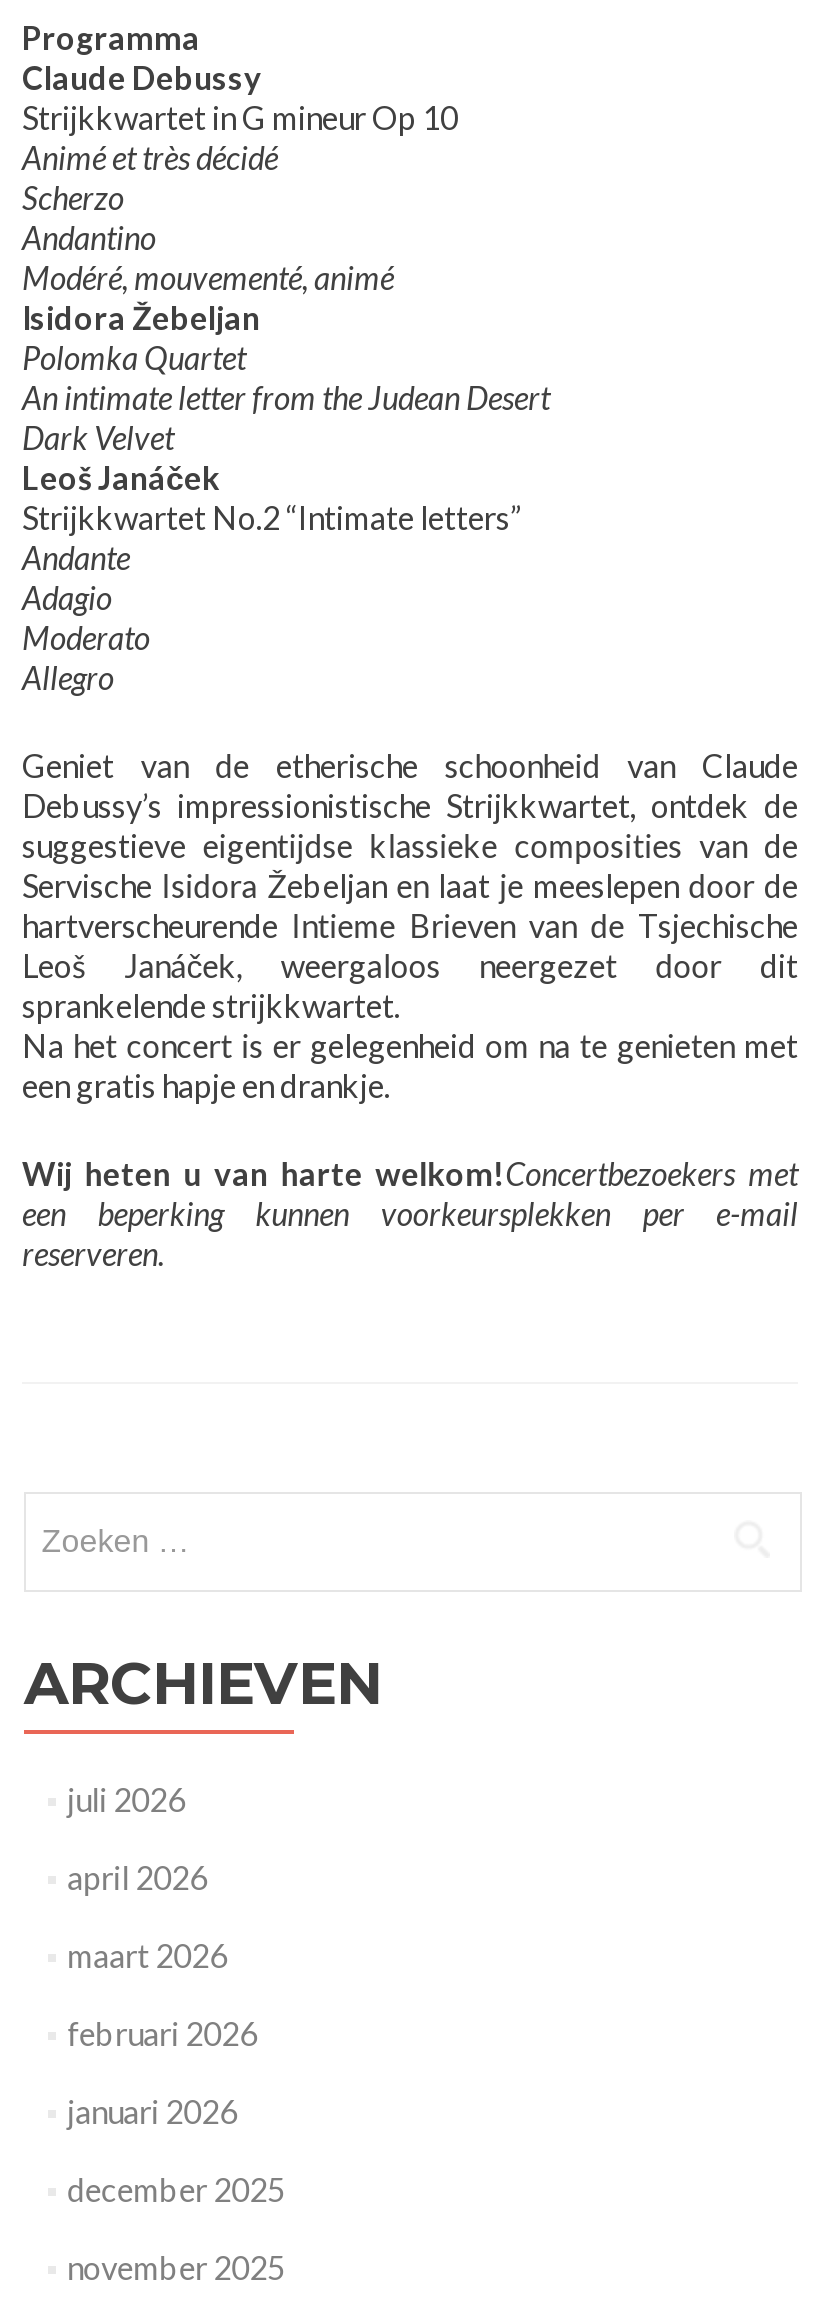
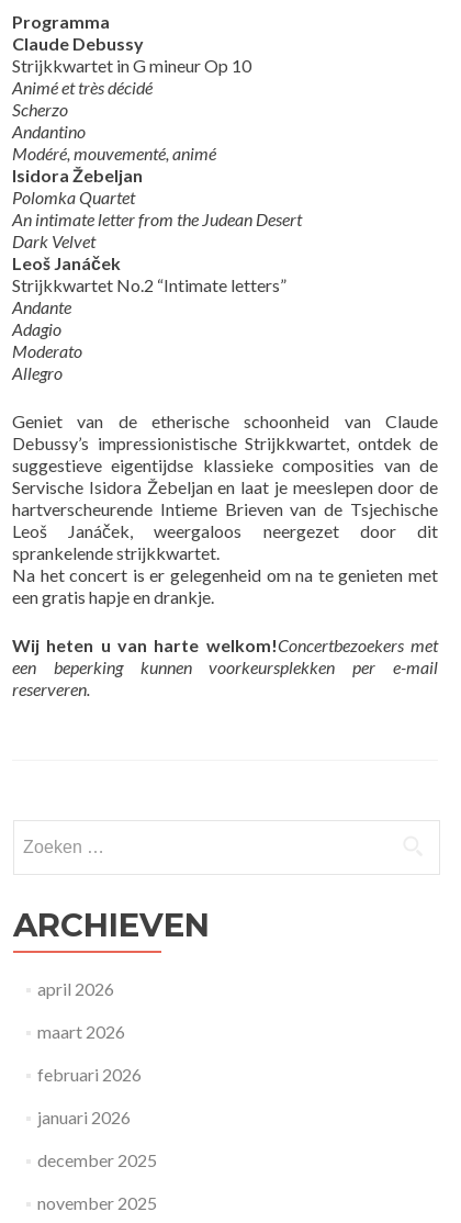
- juli 2026
